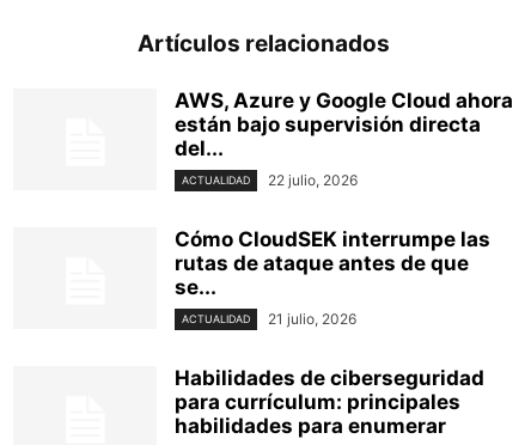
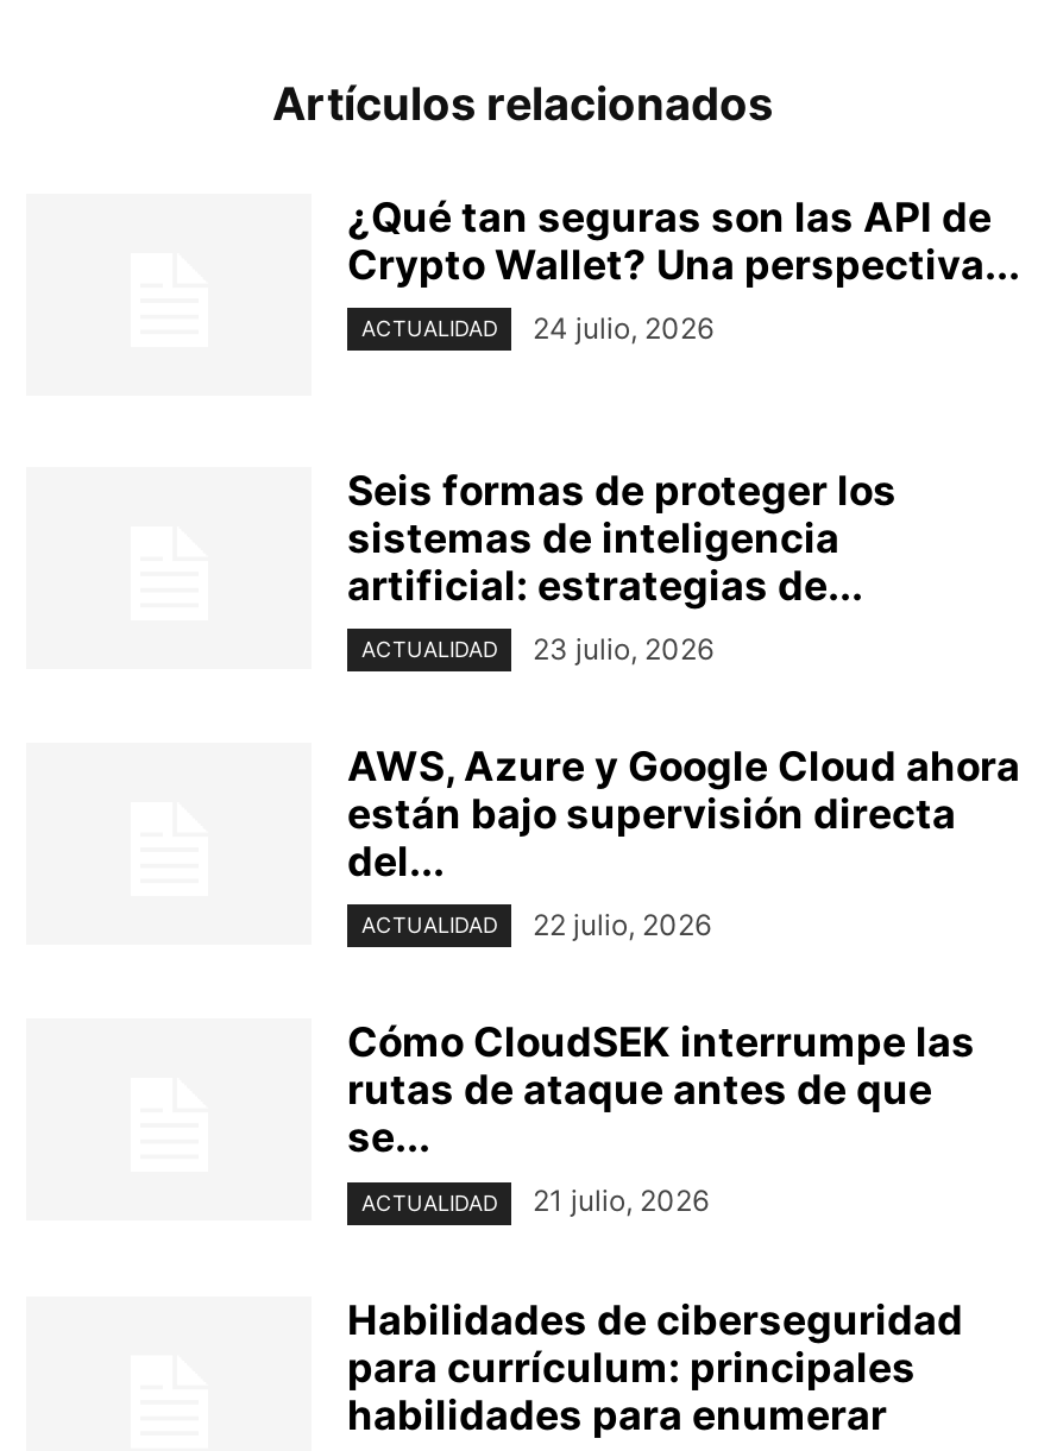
+ ¿Qué tan seguras son las API de
+ Crypto Wallet? Una perspectiva...
+ ACTUALIDAD
+ 24 julio, 2026

+ Seis formas de proteger los
+ sistemas de inteligencia
+ artificial: estrategias de...
+ ACTUALIDAD
+ 23 julio, 2026
